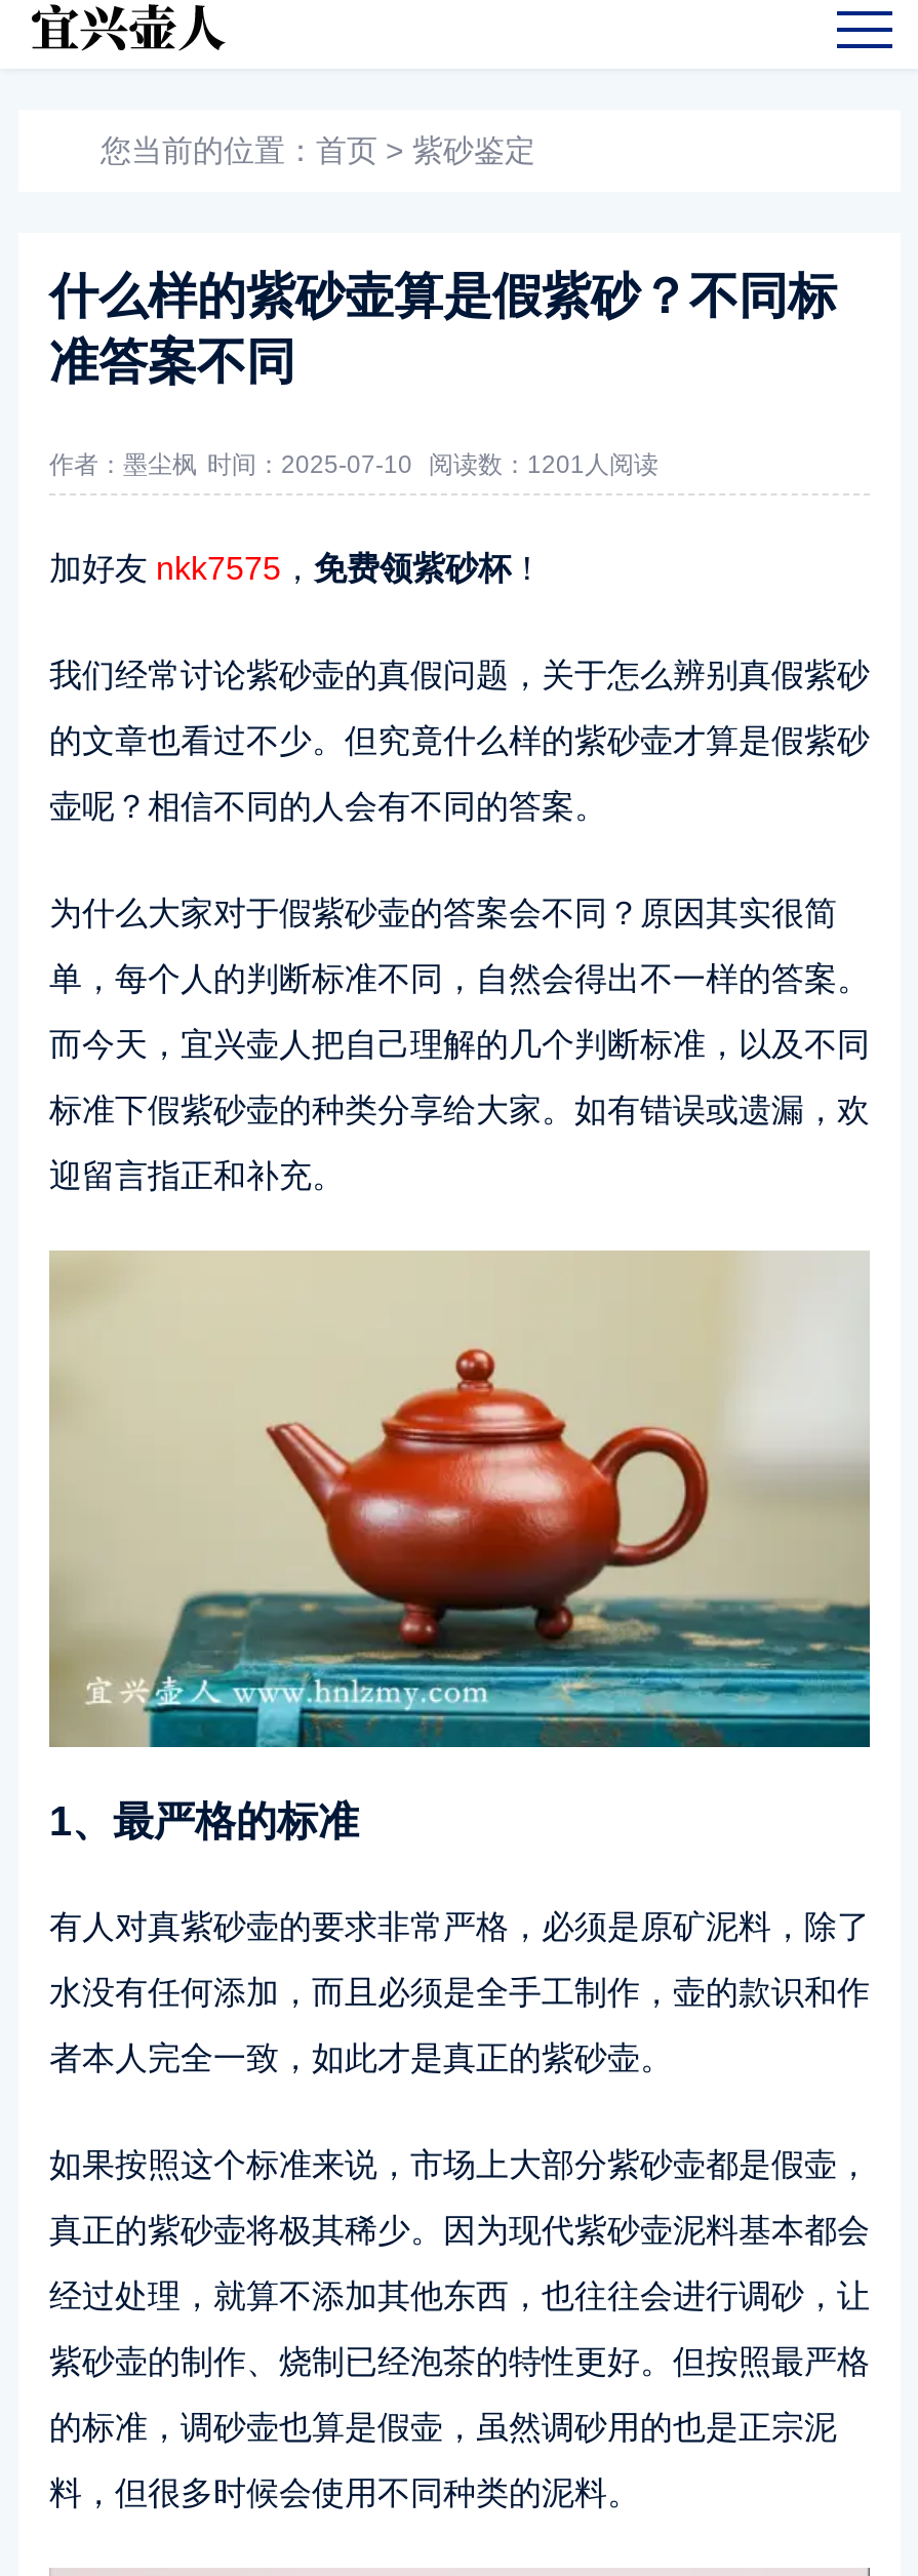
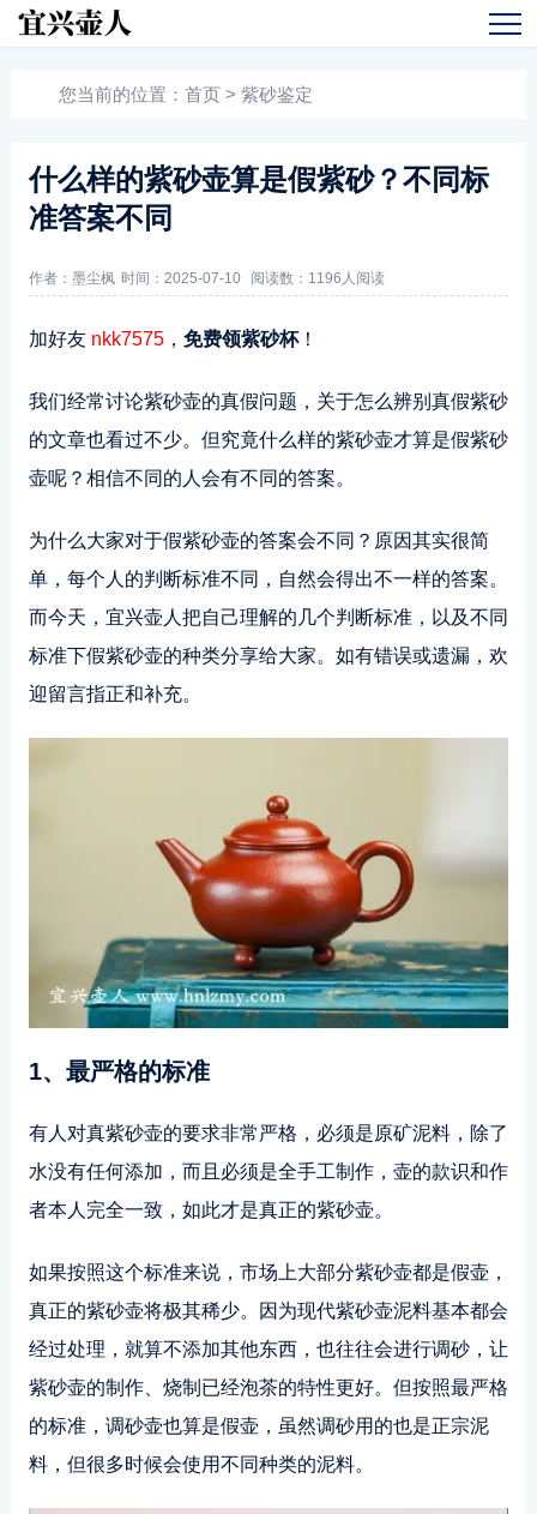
- 作者：墨尘枫 时间：2025-07-10 阅读数：1201人阅读
+ 作者：墨尘枫 时间：2025-07-10 阅读数：1196人阅读
